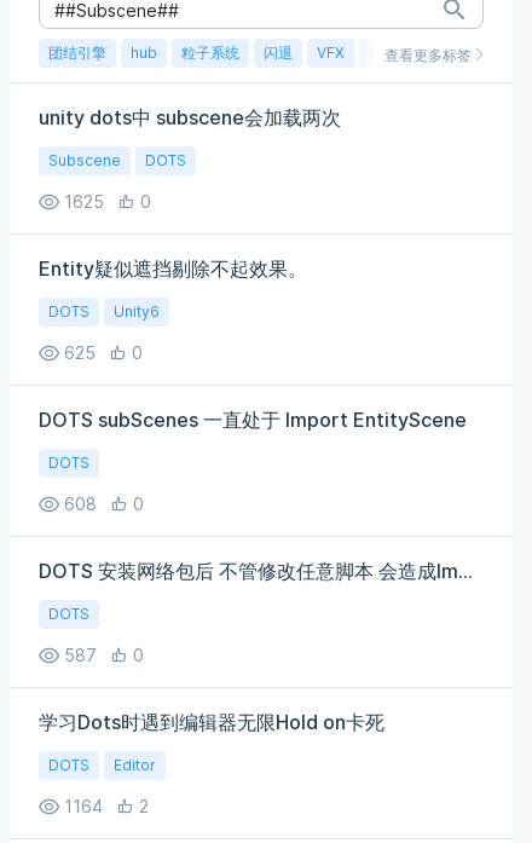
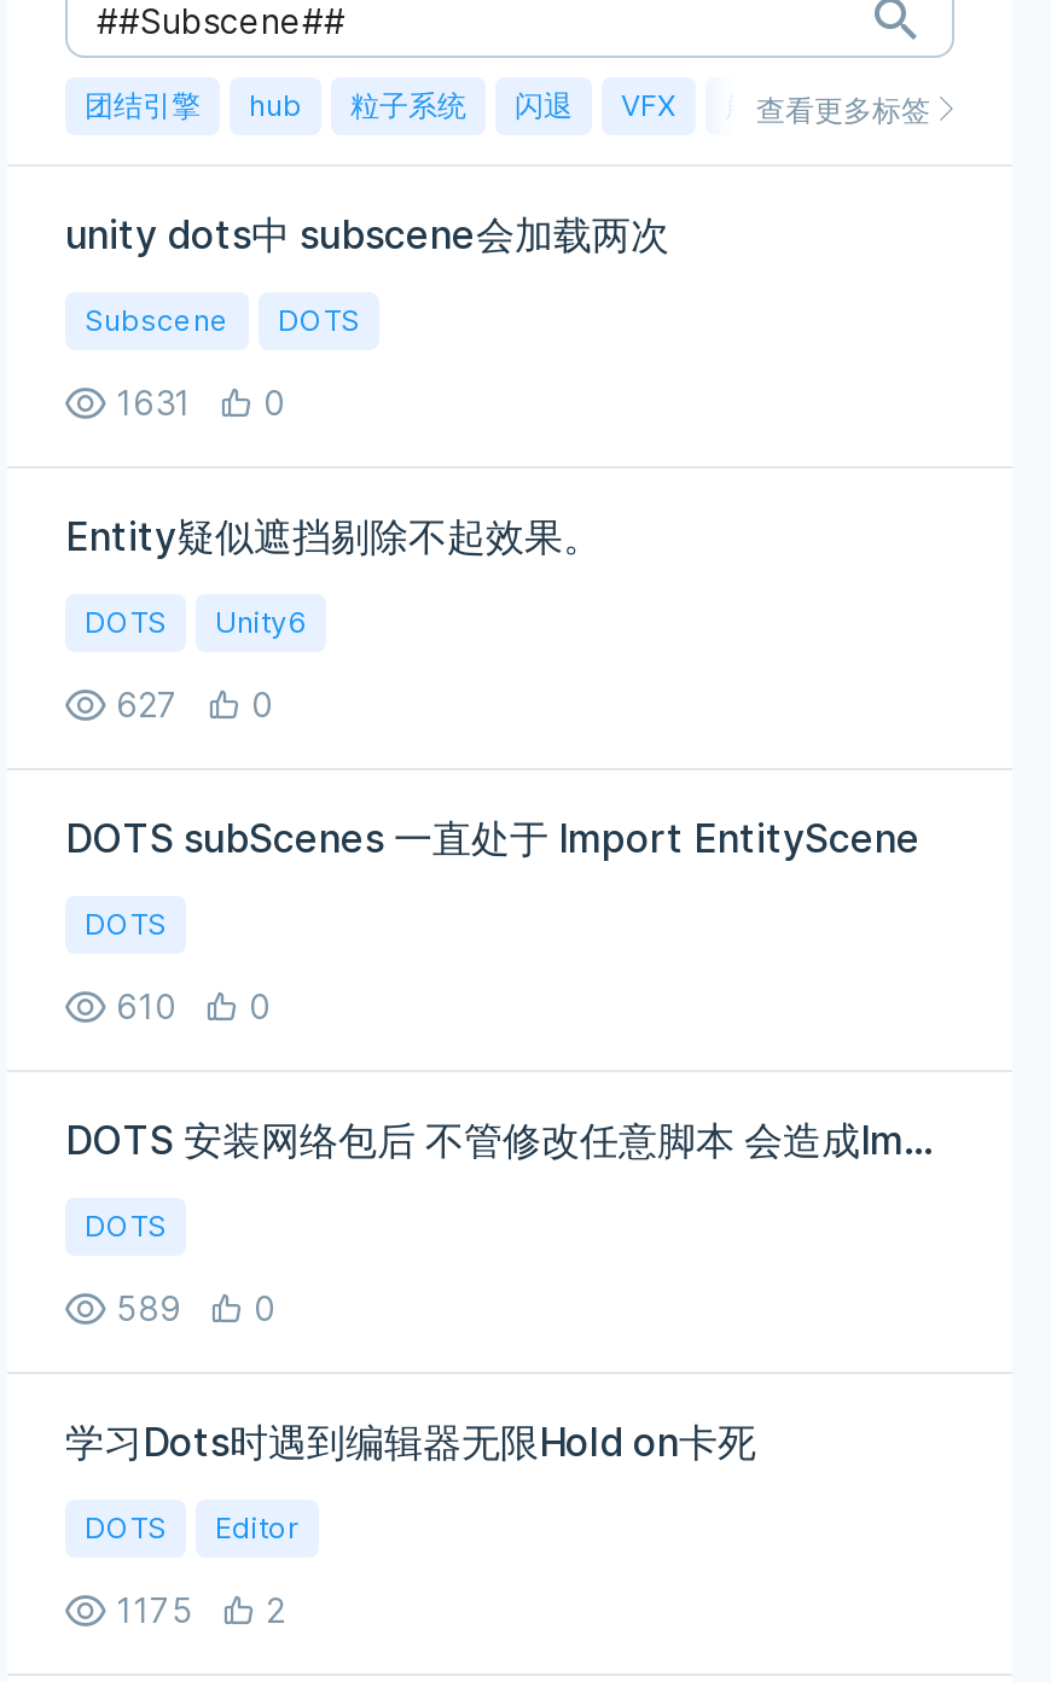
- 1625 0
+ 1631 0

- 625 0
+ 627 0

- 608 0
+ 610 0

- 587 0
+ 589 0

- 1164 2
+ 1175 2
